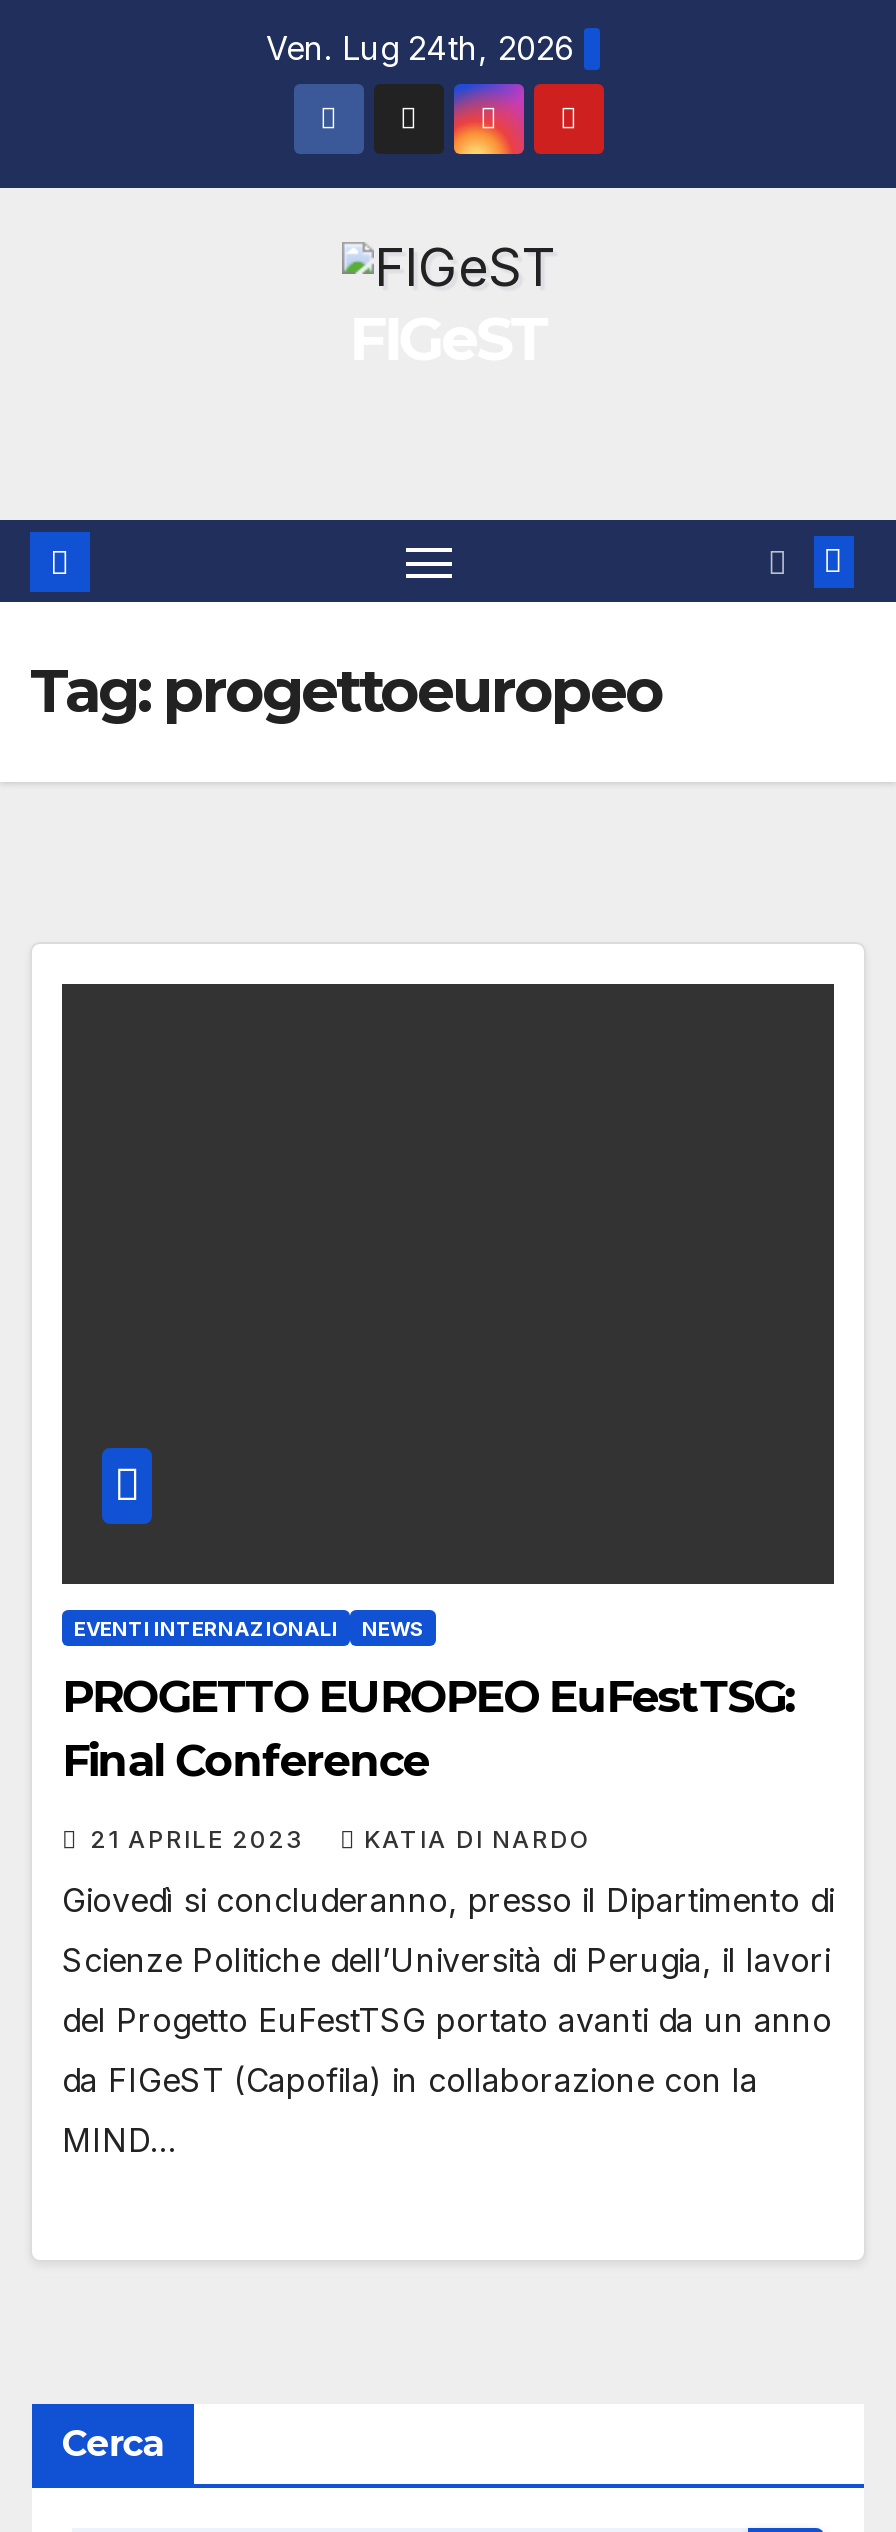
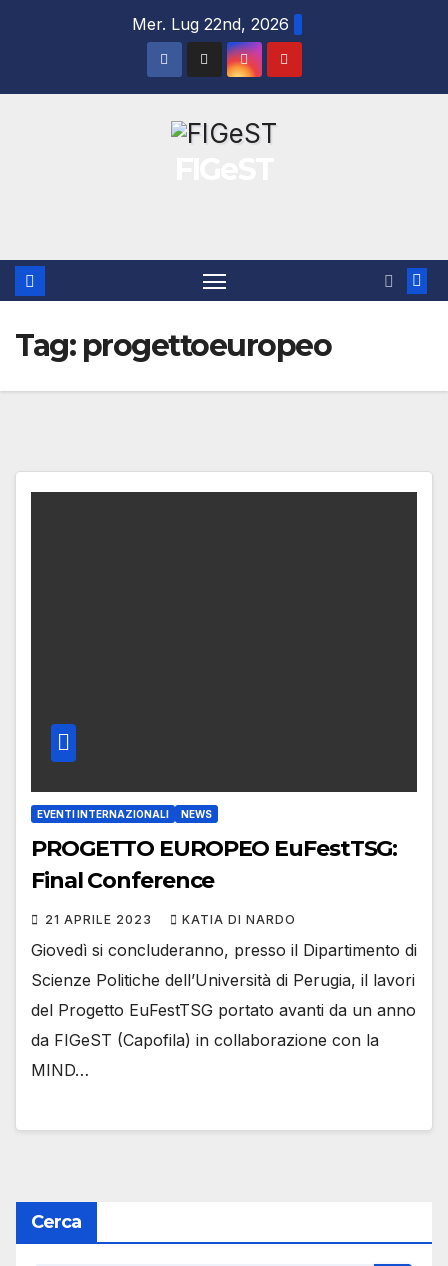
- Ven. Lug 24th, 2026
+ Mer. Lug 22nd, 2026
